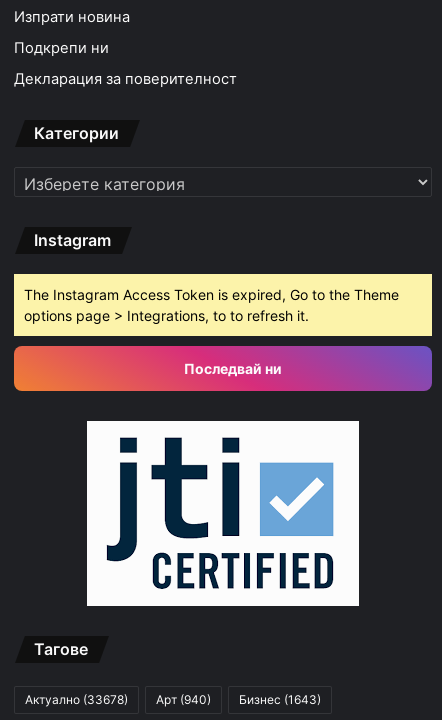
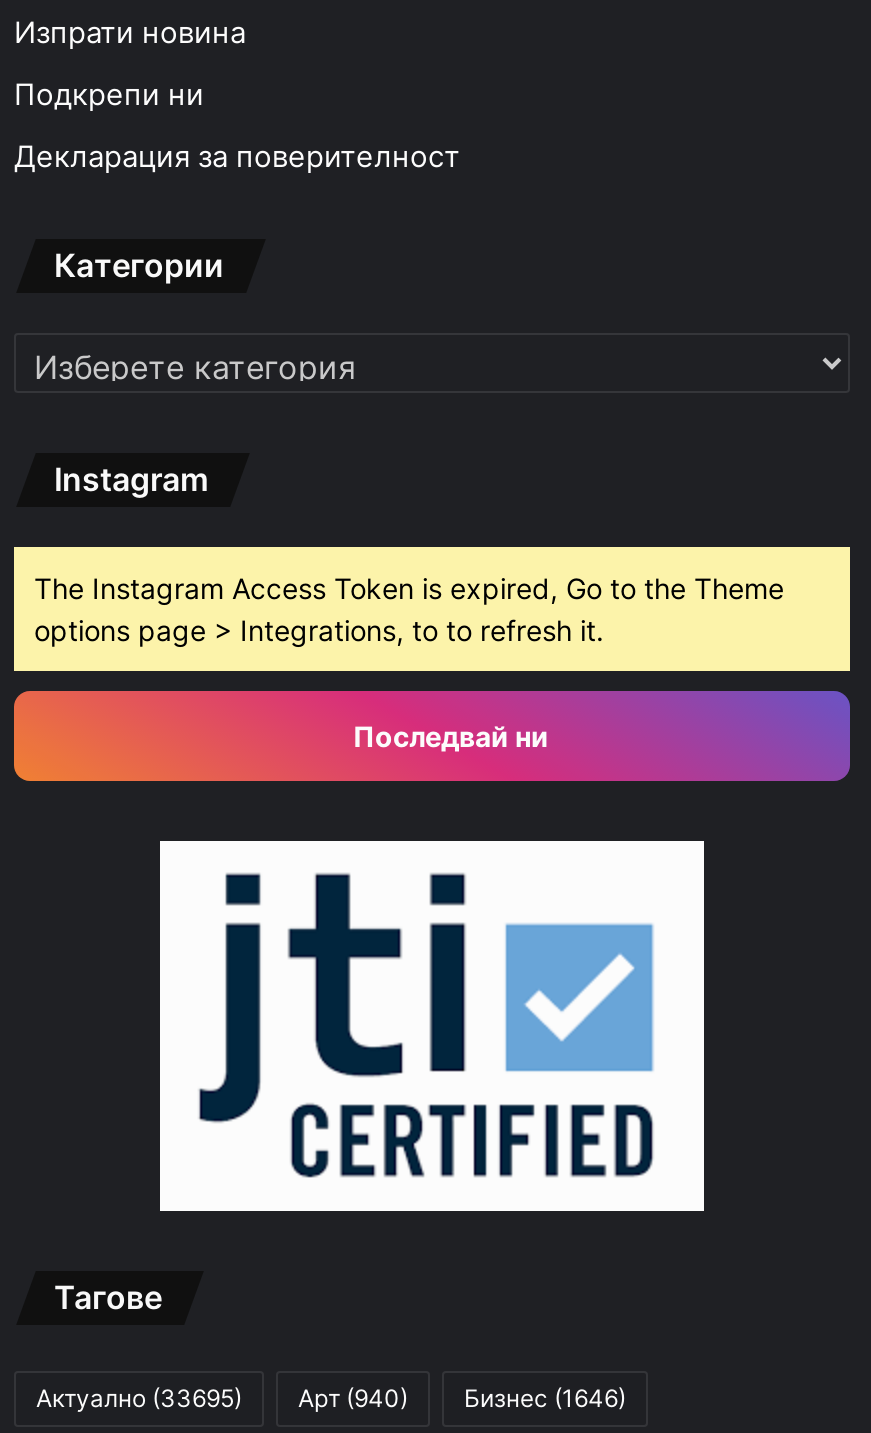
- Актуално (33678)
+ Актуално (33695)

- Бизнес (1643)
+ Бизнес (1646)
